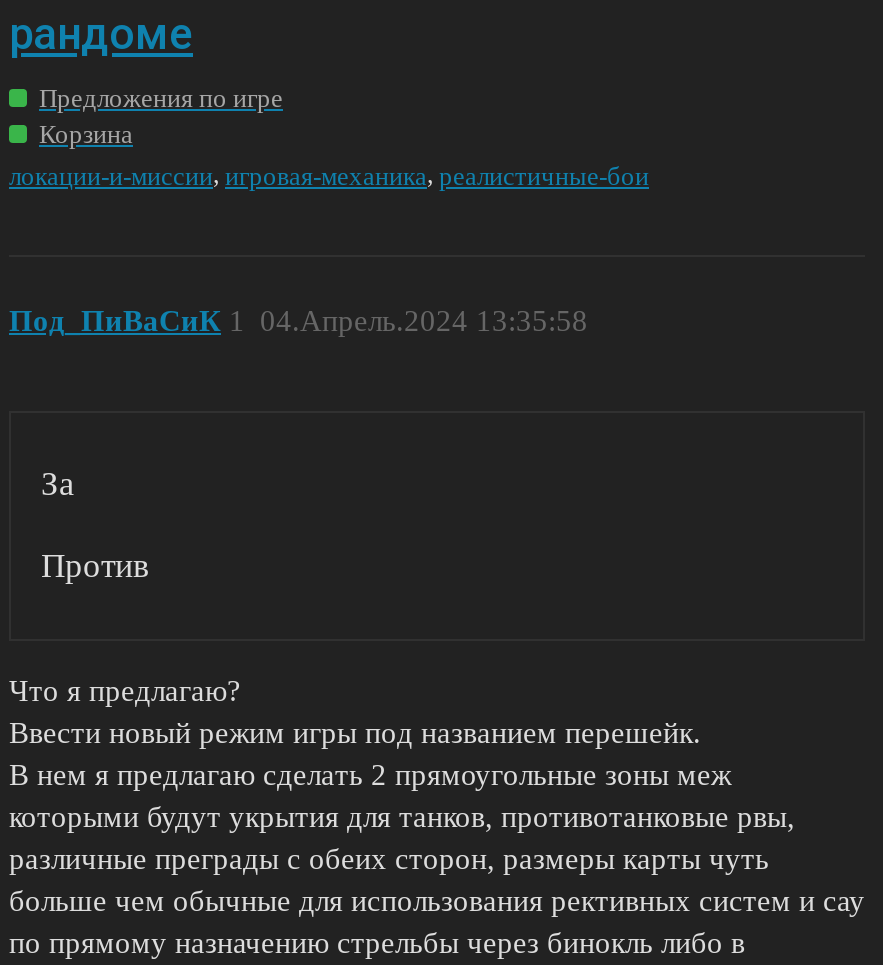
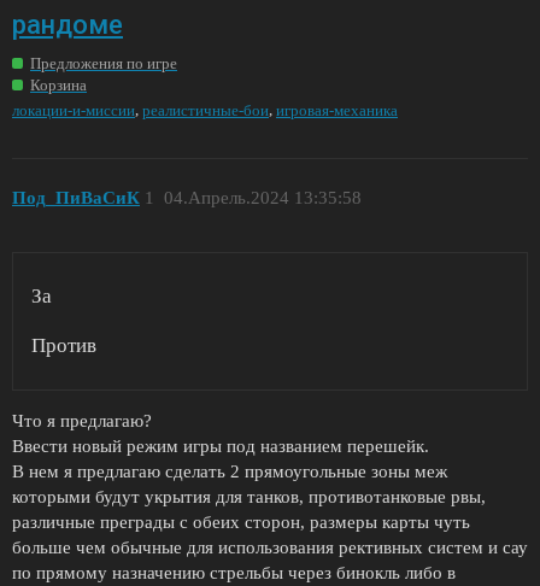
- локации-и-миссии, игровая-механика, реалистичные-бои
+ локации-и-миссии, реалистичные-бои, игровая-механика
